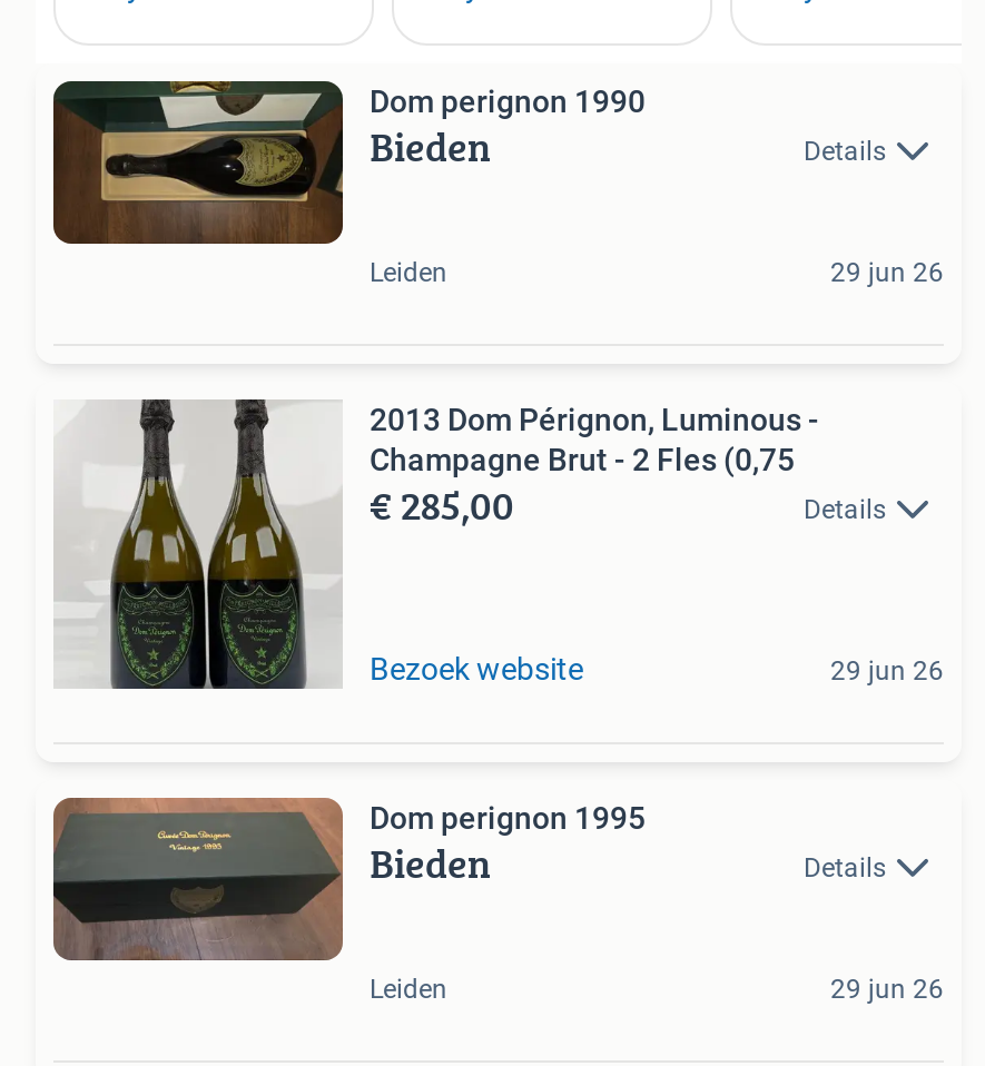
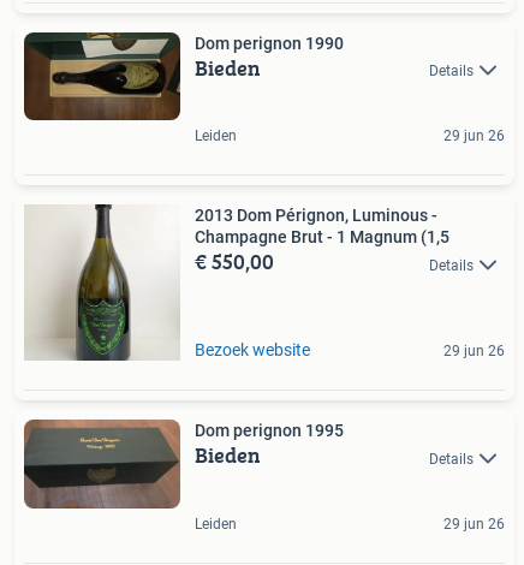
- [image]
- Champagne Brut - 2 Fles (0,75
+ [image]
+ Champagne Brut - 1 Magnum (1,5

- € 285,00
+ € 550,00
